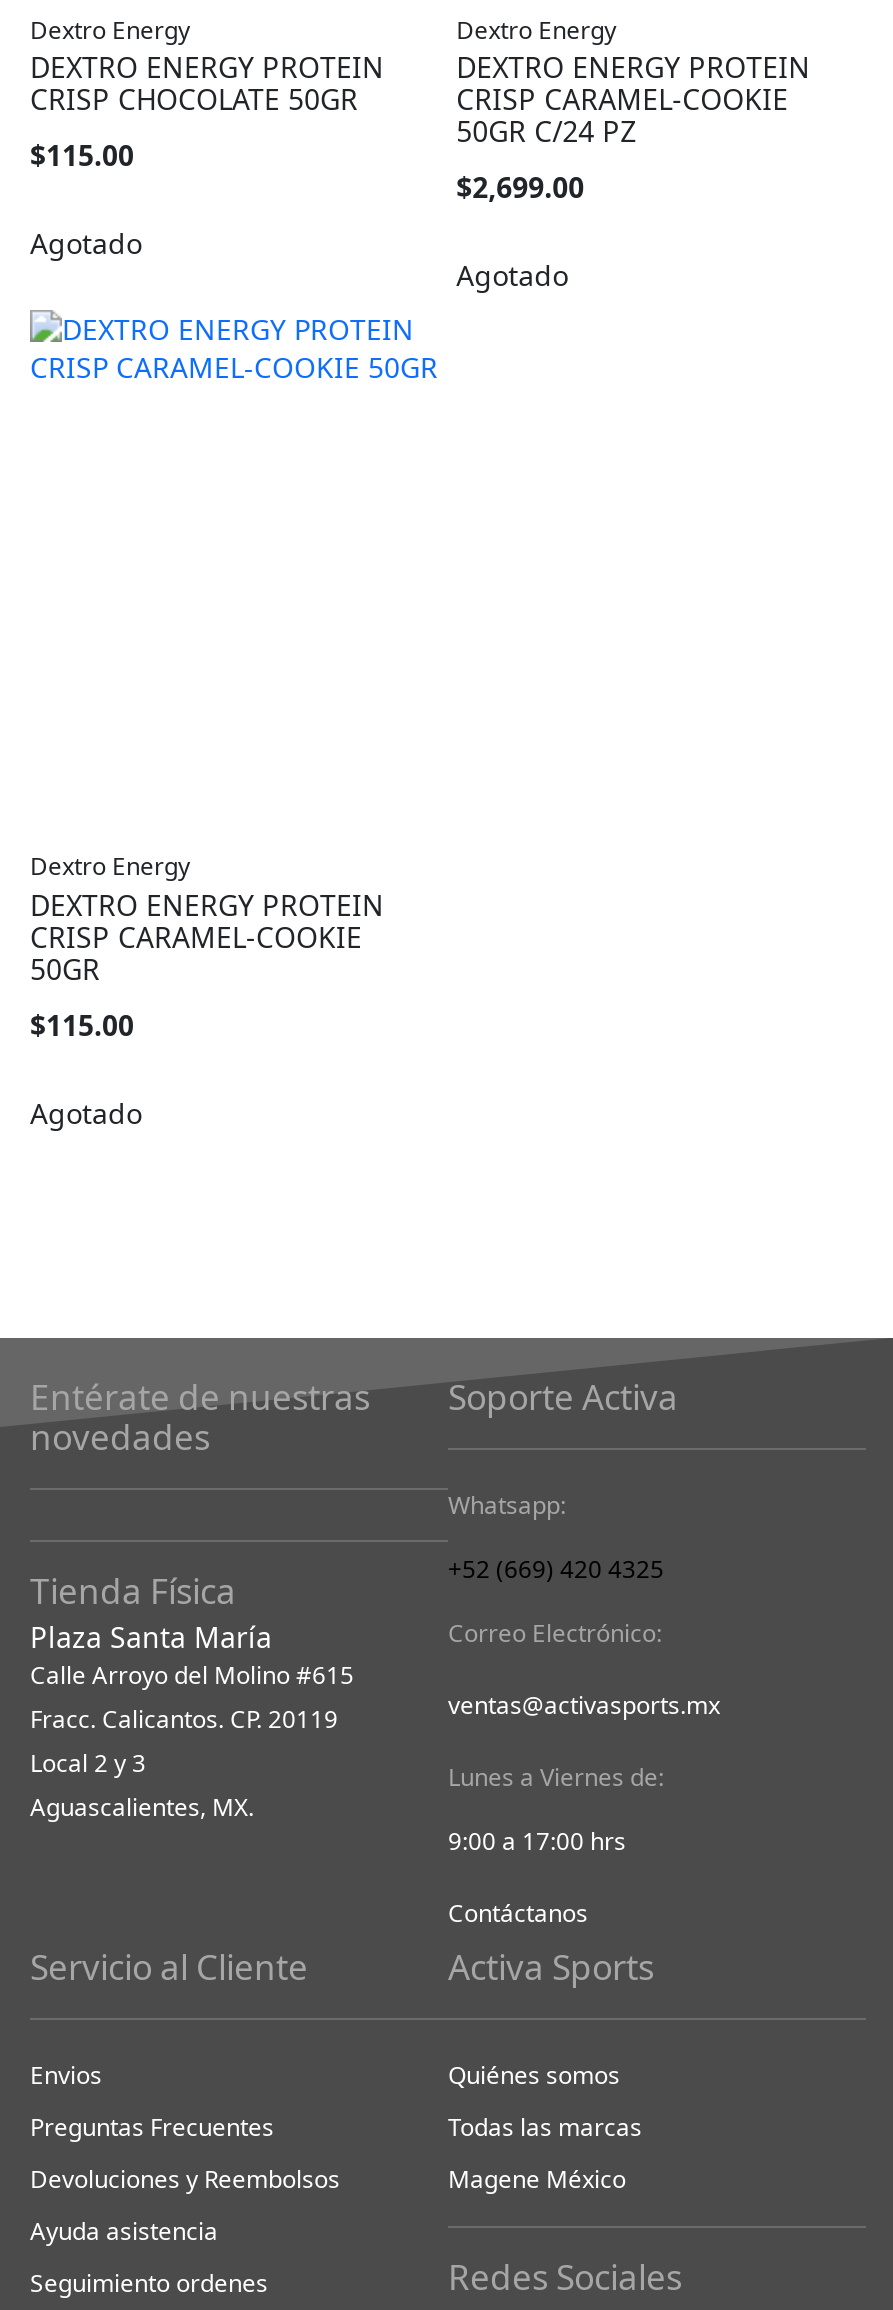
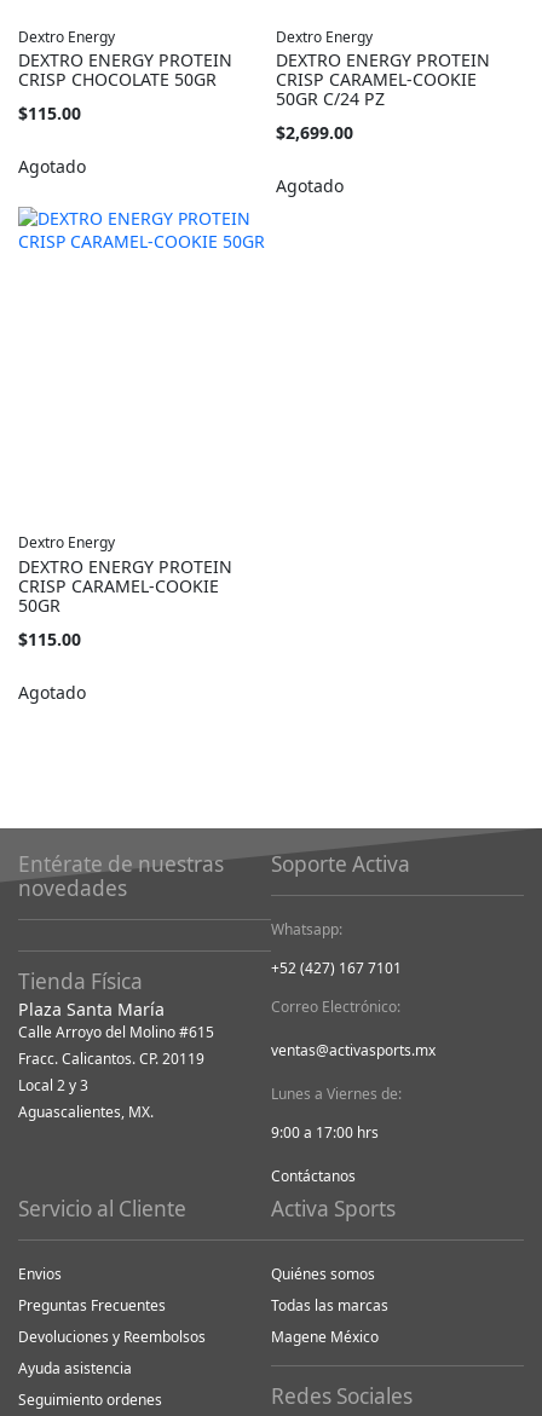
- +52 (669) 420 4325
+ +52 (427) 167 7101
